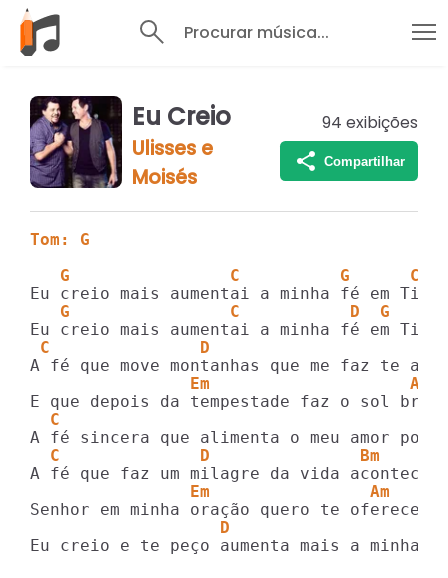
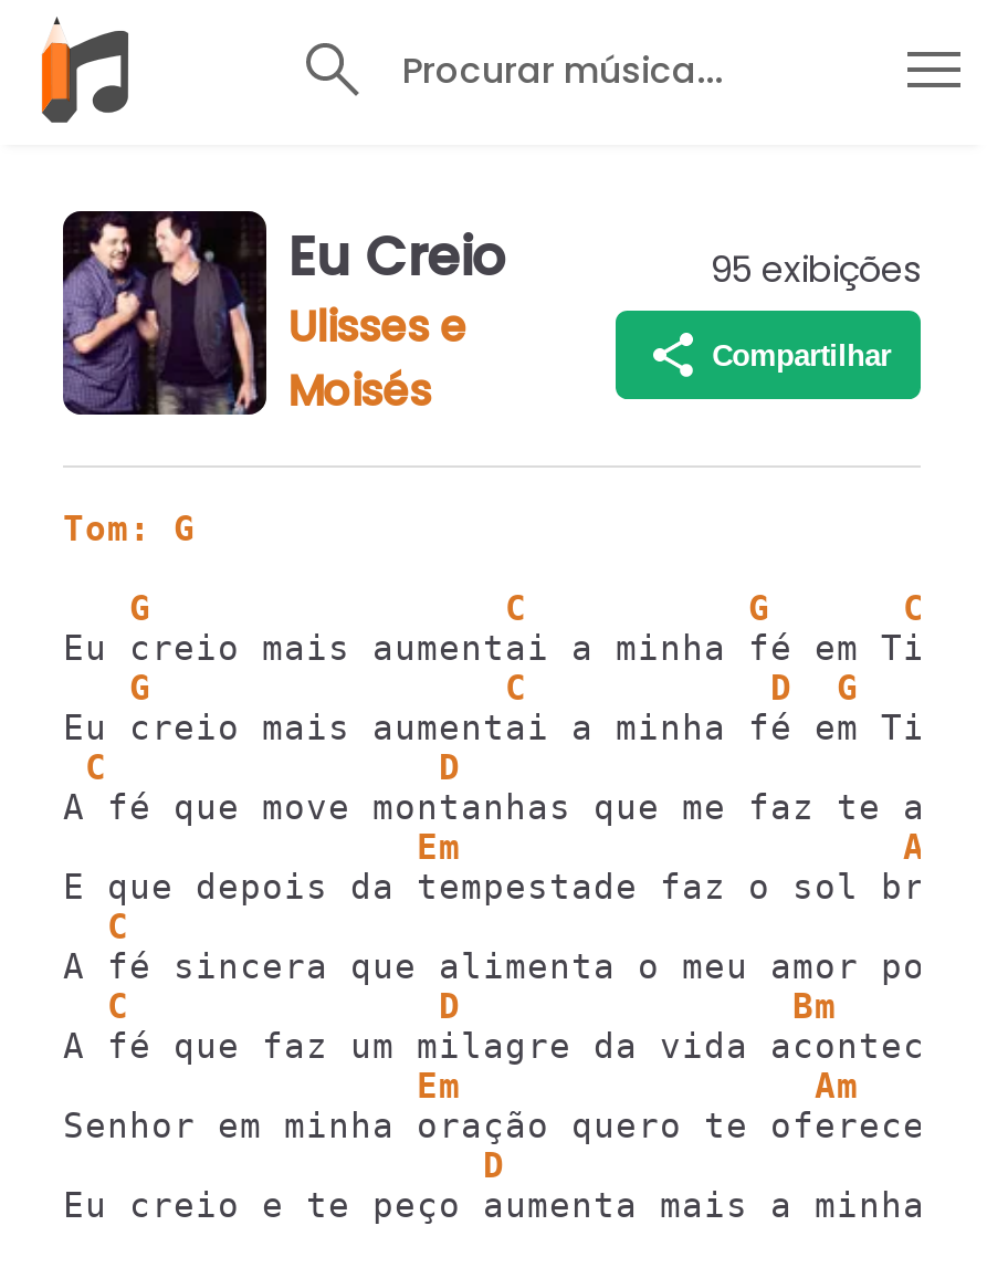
- 94 exibições
+ 95 exibições
